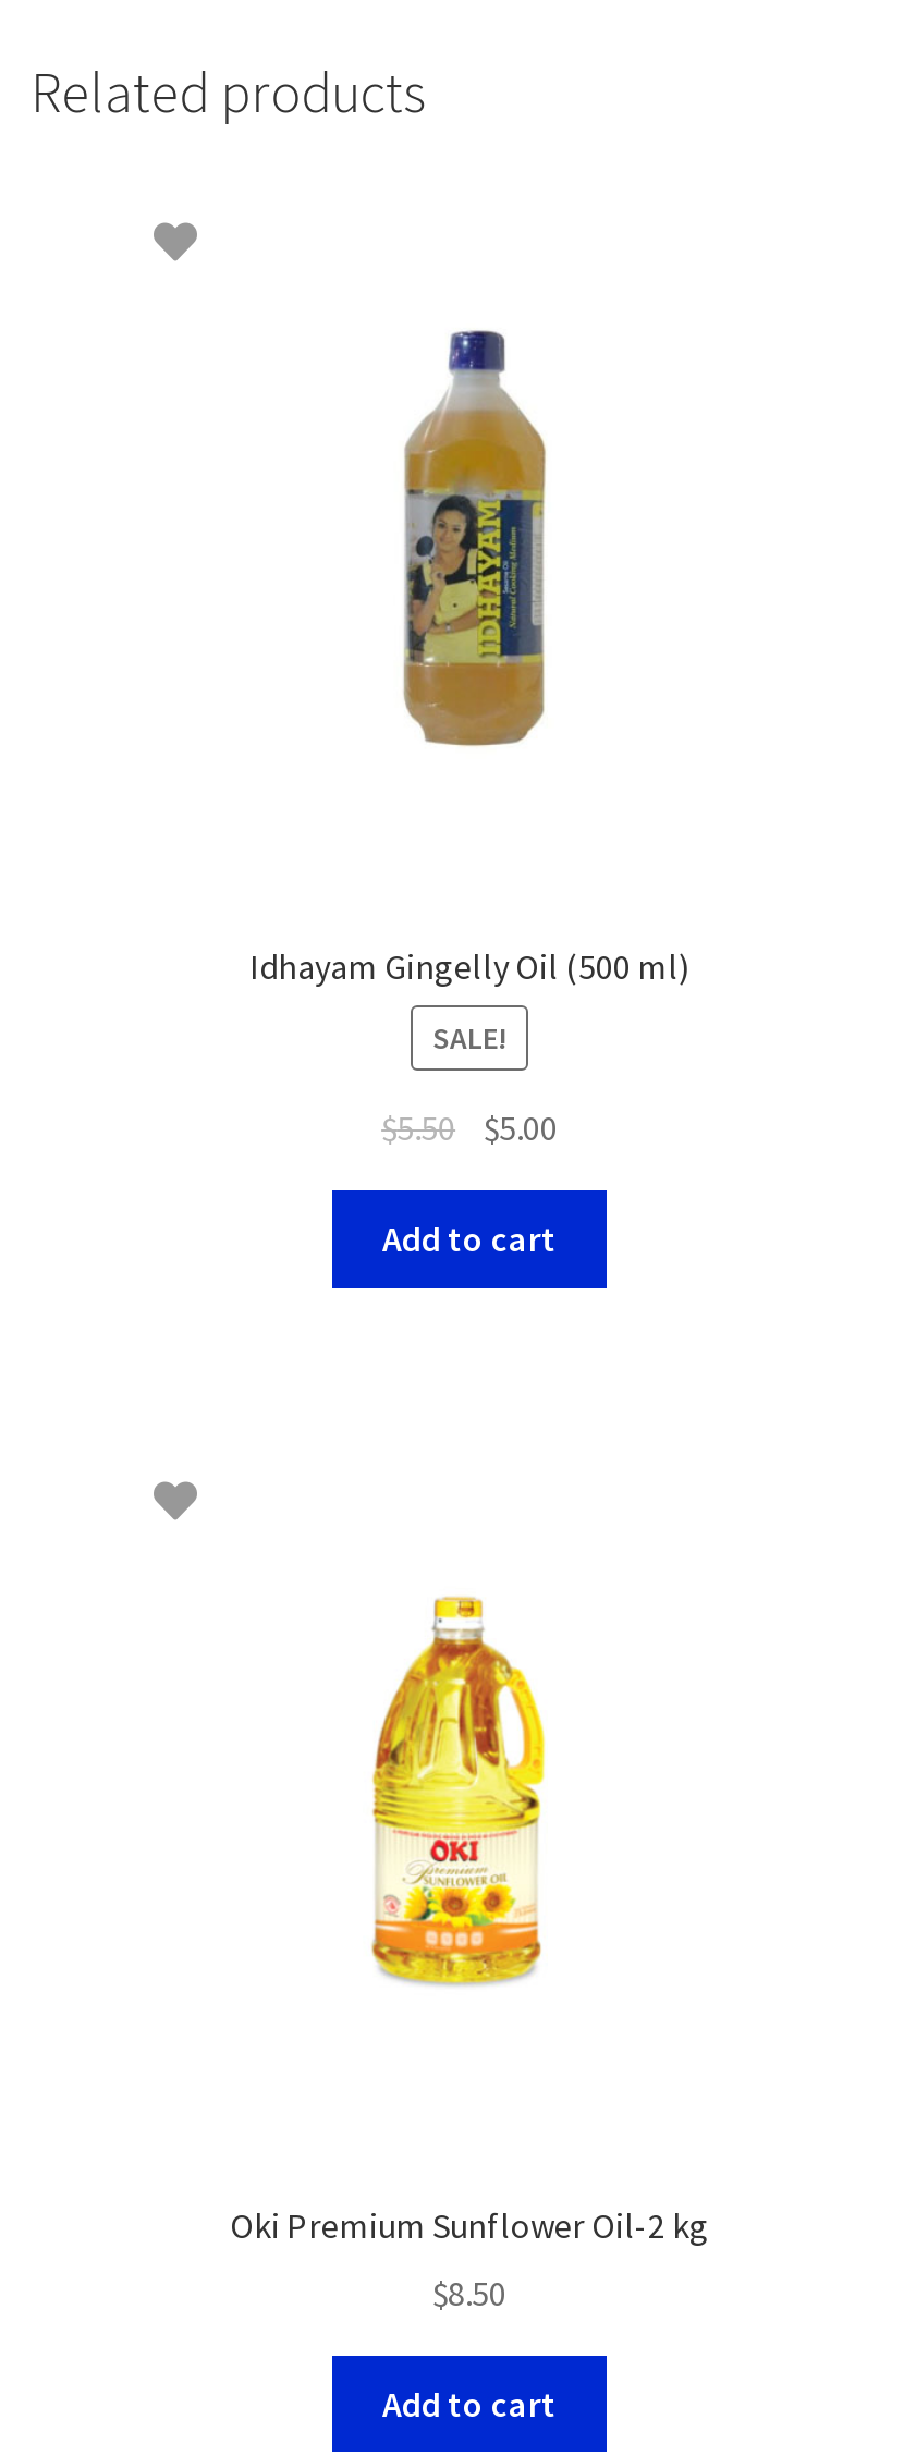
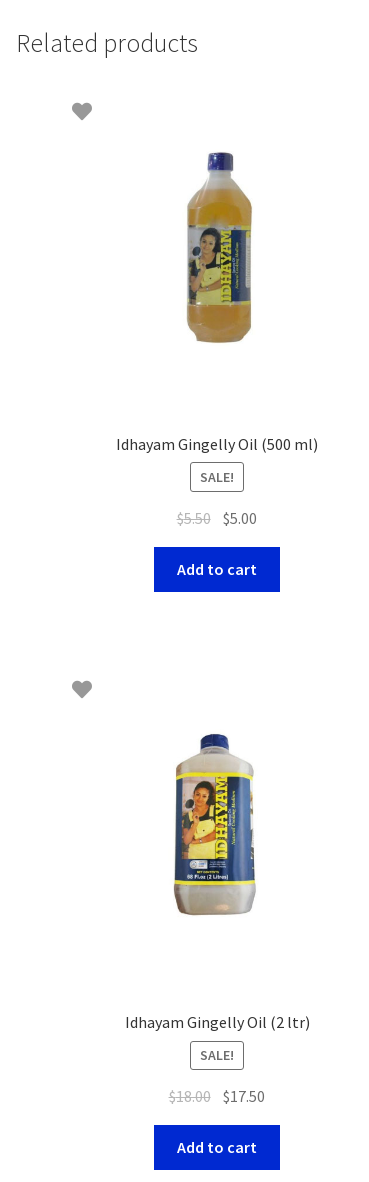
- [image]
+ [image]

- Oki Premium Sunflower Oil-2 kg
- $8.50
+ Idhayam Gingelly Oil (2 ltr)
+ SALE!
+ $18.00
+ $17.50
